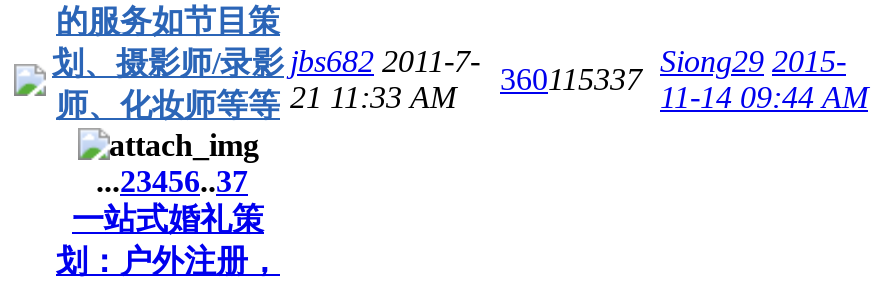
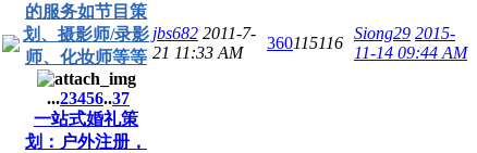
- 360115337
+ 360115116
